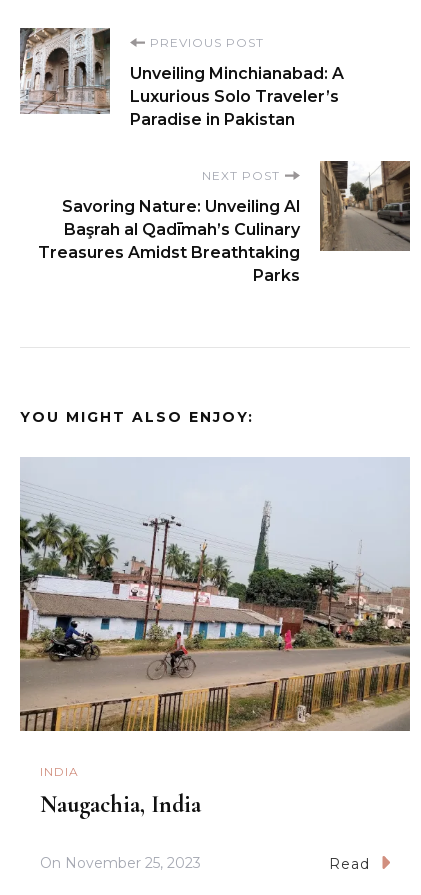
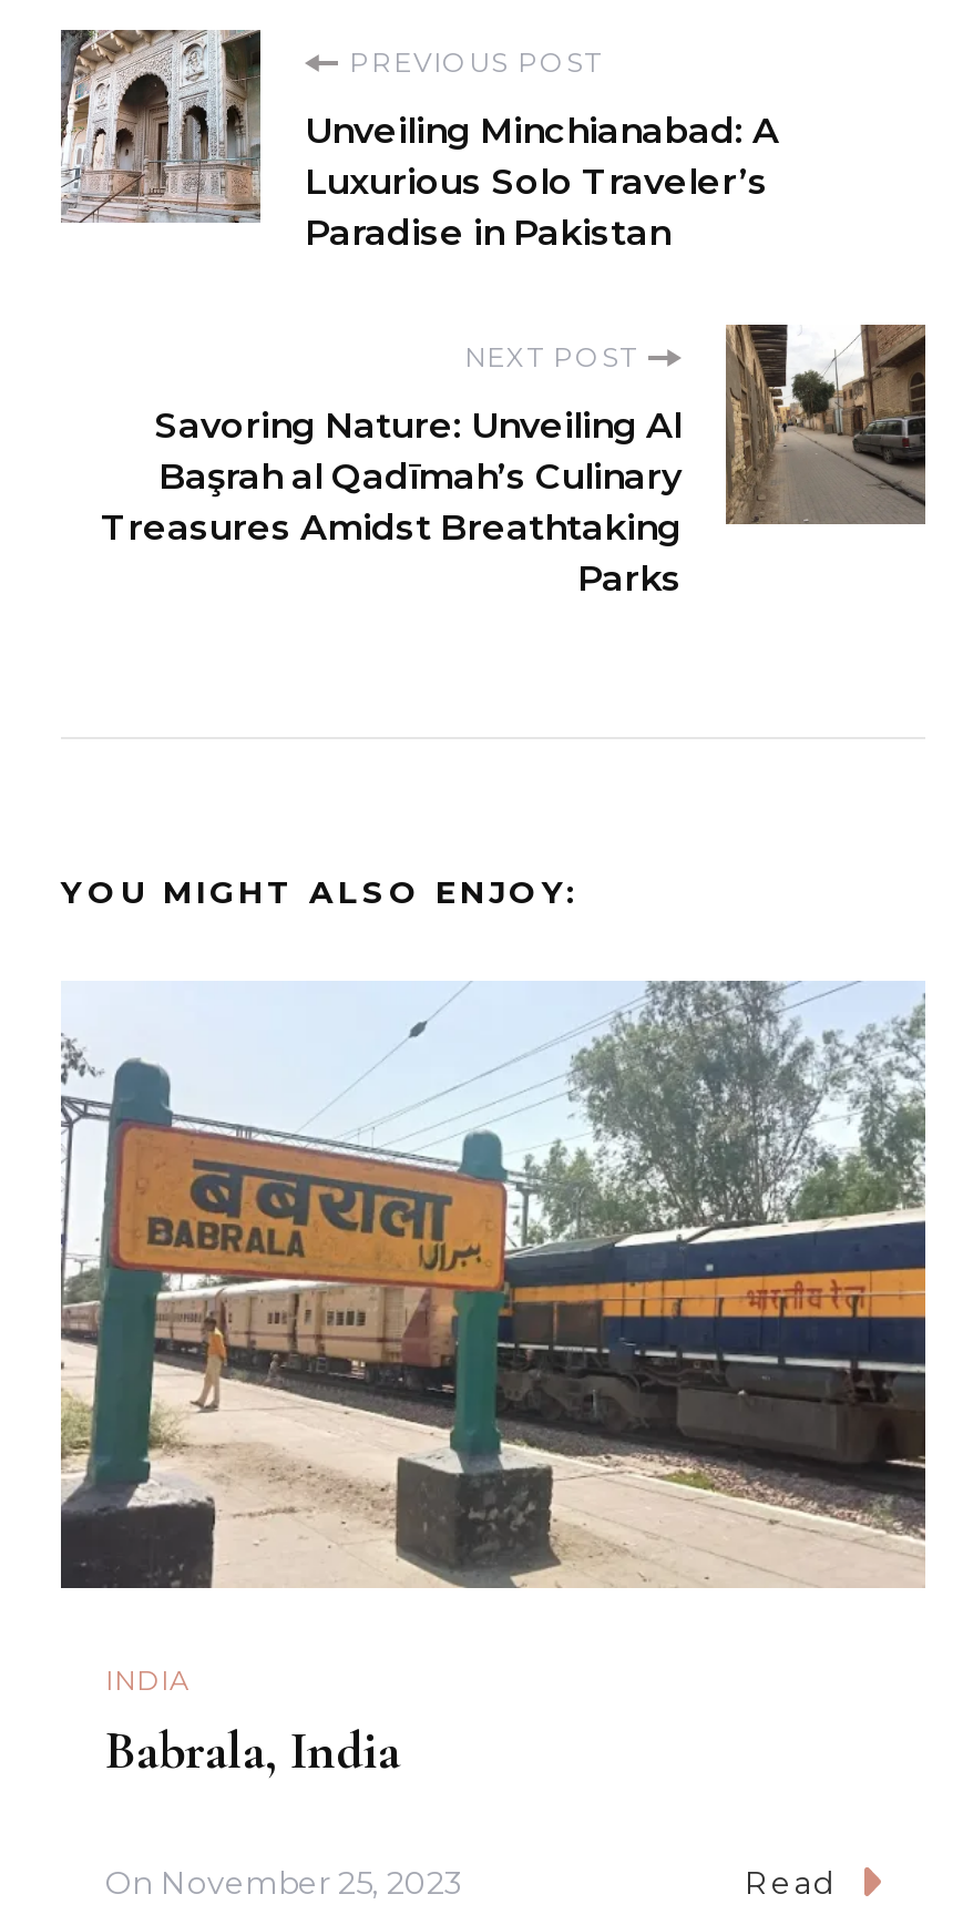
- [image]
+ [image]

- Naugachia, India
+ Babrala, India
